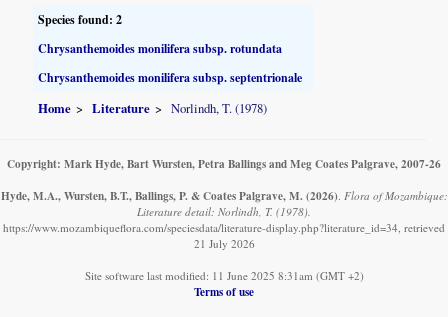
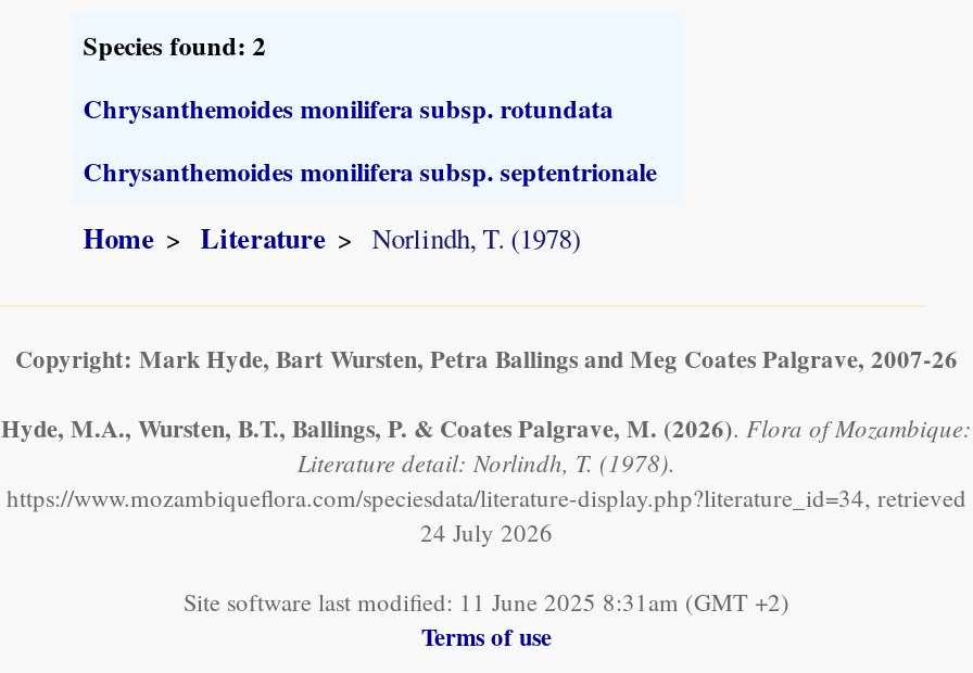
- 21 July 2026
+ 24 July 2026
